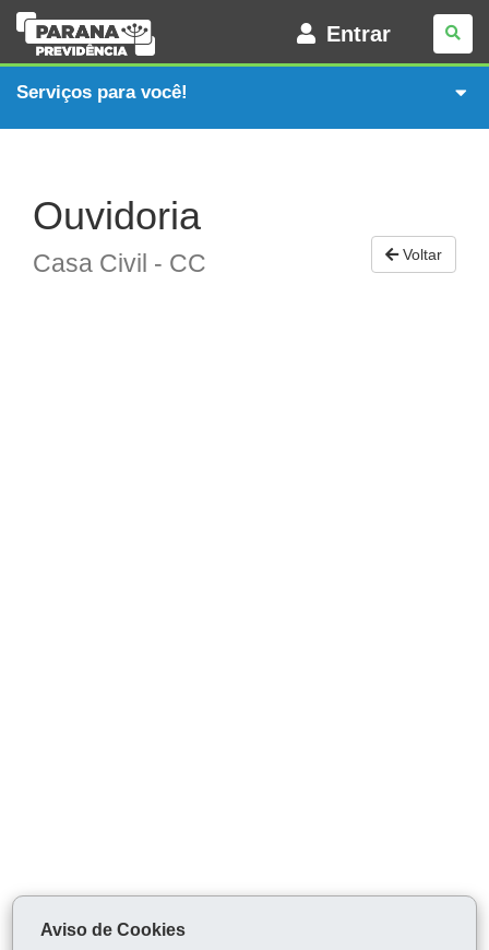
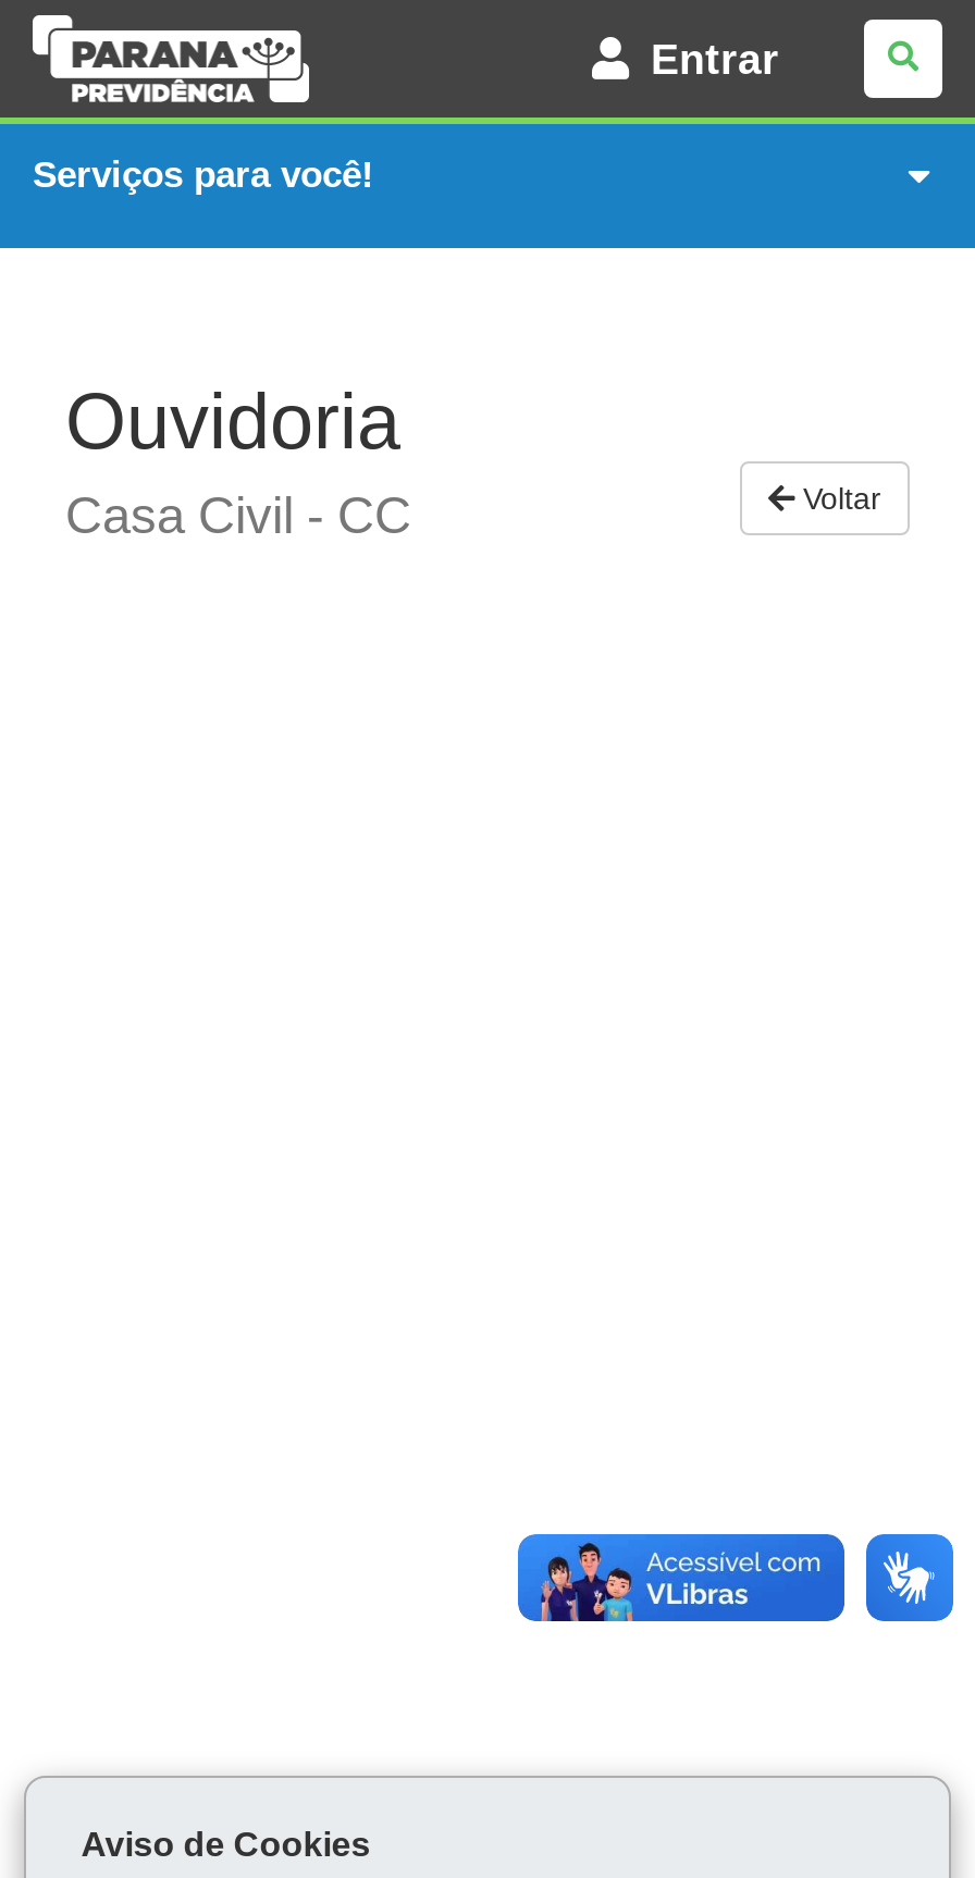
+ [image]

+ [image]
